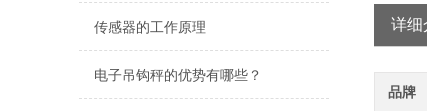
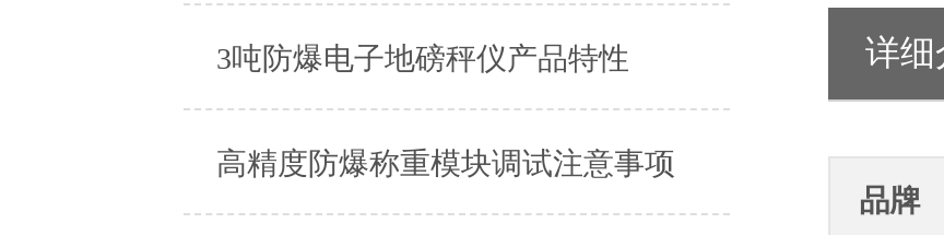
- 传感器的工作原理
+ 3吨防爆电子地磅秤仪产品特性

- 电子吊钩秤的优势有哪些？
+ 高精度防爆称重模块调试注意事项
